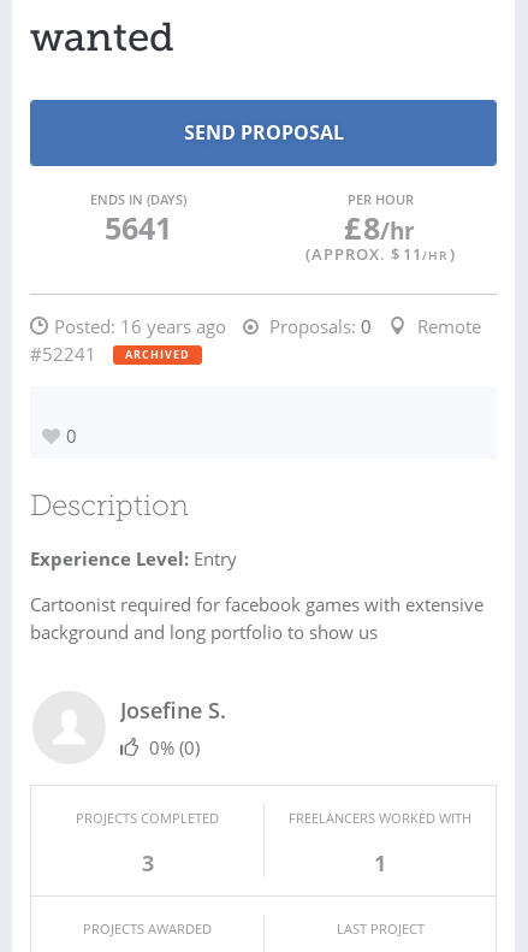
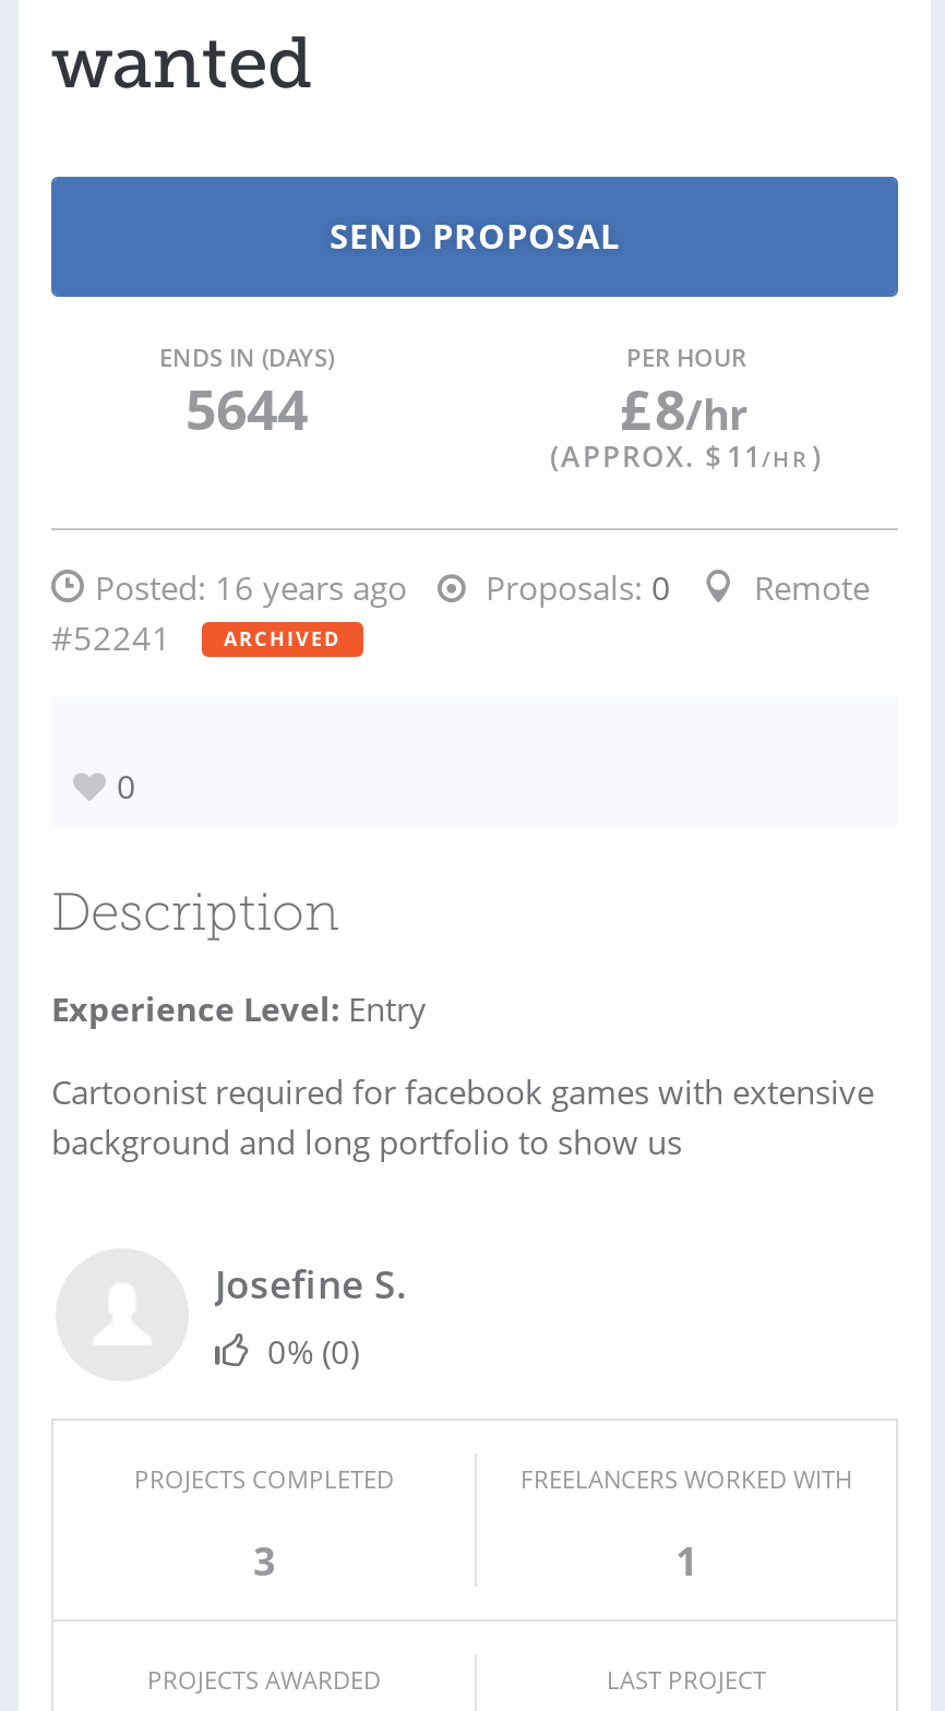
- 5641
+ 5644
